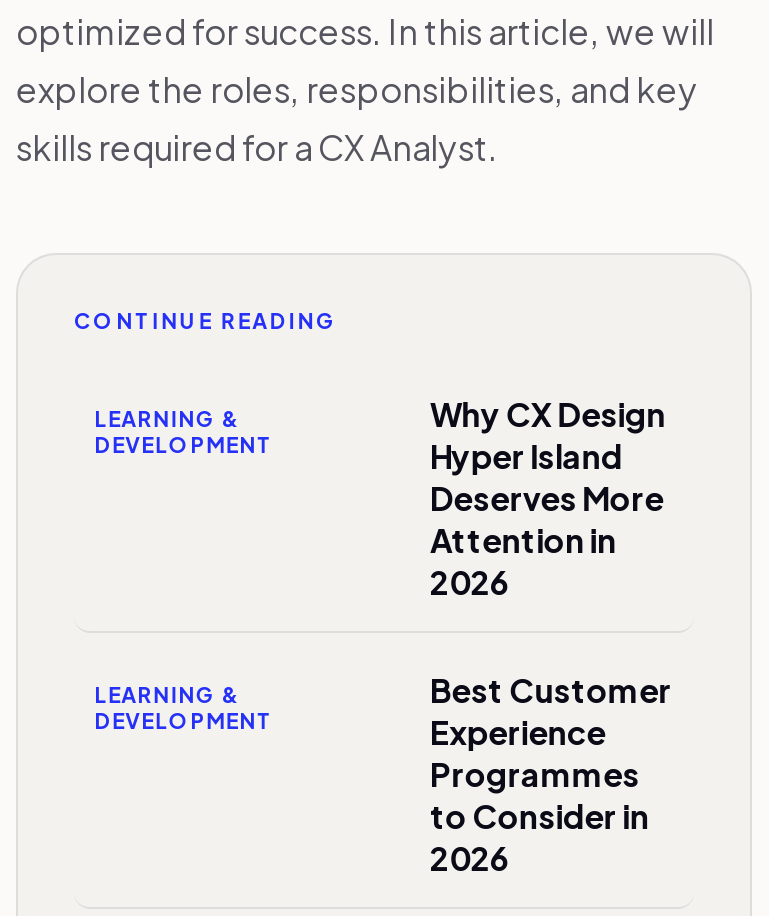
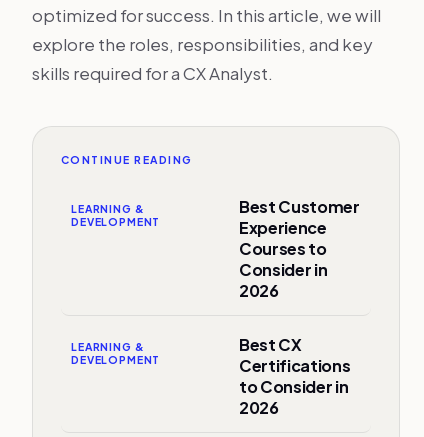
- Why CX Design
- Hyper Island
- Deserves More
- Attention in
+ Courses to
+ Consider in

moved up: Best Customer | Experience

- Programmes
+ Best CX
+ Certifications
